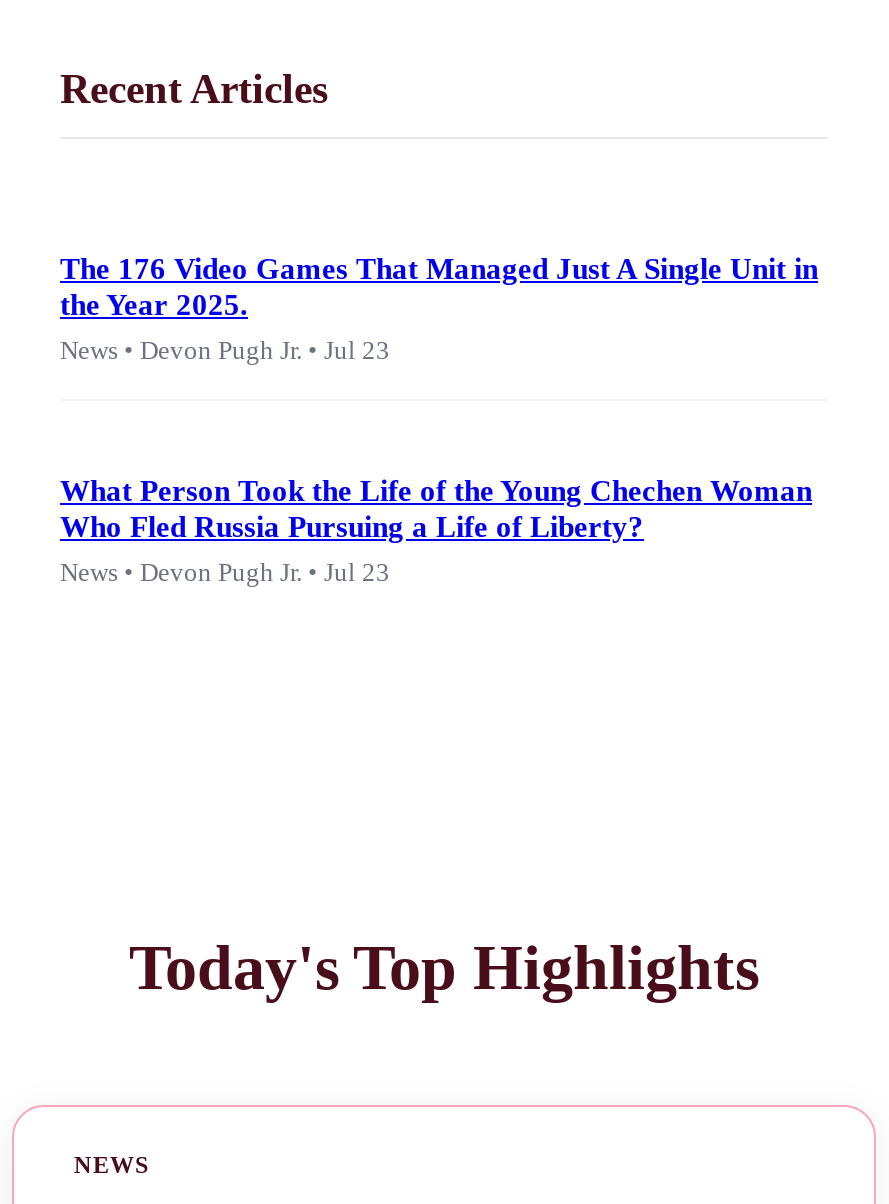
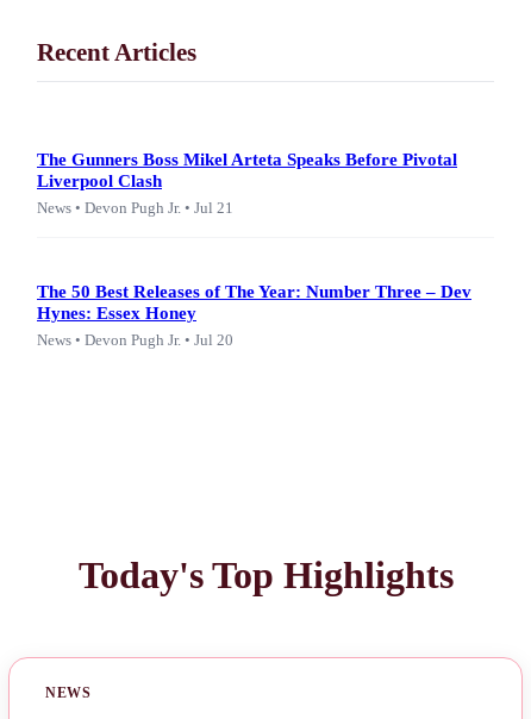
- The 176 Video Games That Managed Just A Single Unit in
- the Year 2025.
+ The Gunners Boss Mikel Arteta Speaks Before Pivotal
+ Liverpool Clash

- News • Devon Pugh Jr. • Jul 23
+ News • Devon Pugh Jr. • Jul 21

- What Person Took the Life of the Young Chechen Woman
- Who Fled Russia Pursuing a Life of Liberty?
+ The 50 Best Releases of The Year: Number Three – Dev
+ Hynes: Essex Honey

- News • Devon Pugh Jr. • Jul 23
+ News • Devon Pugh Jr. • Jul 20
